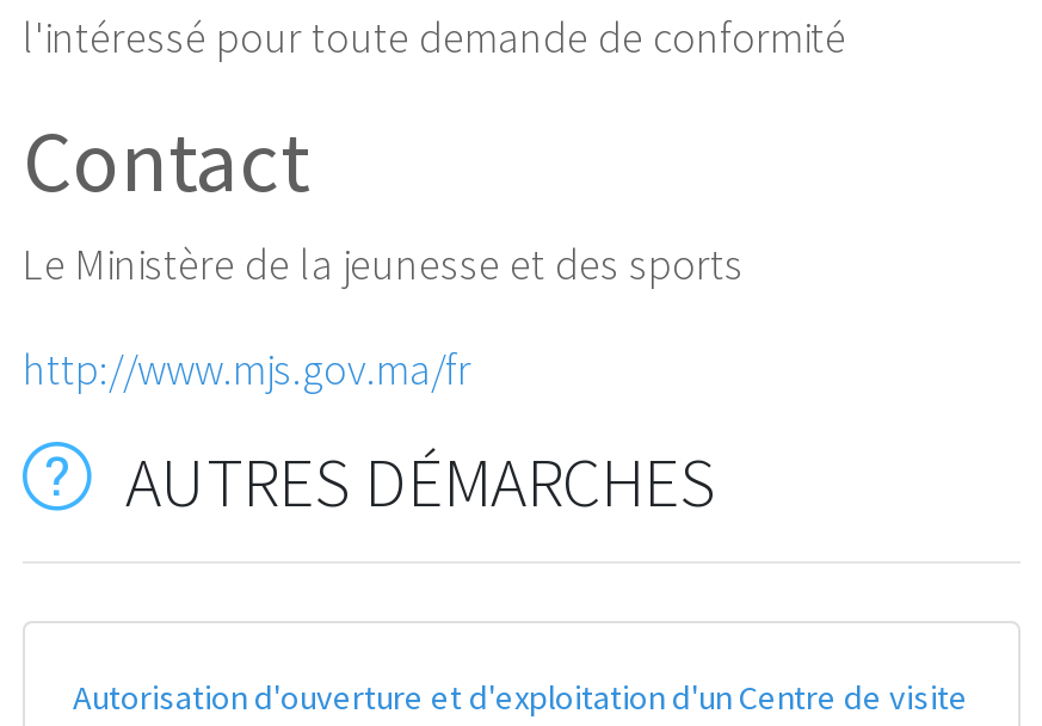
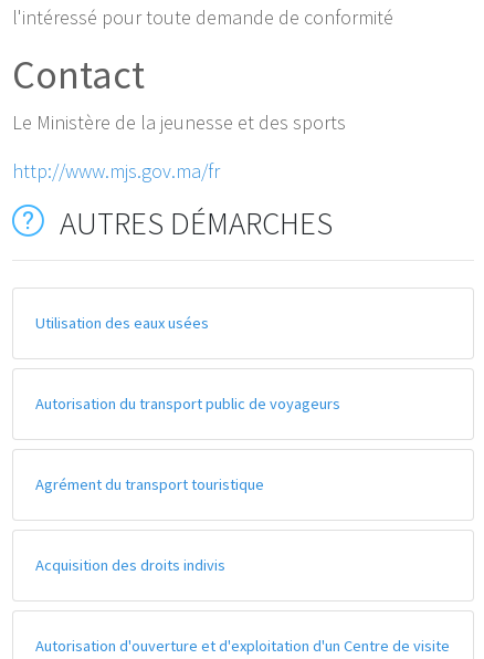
+ Utilisation des eaux usées

+ Autorisation du transport public de voyageurs

+ Agrément du transport touristique

+ Acquisition des droits indivis
